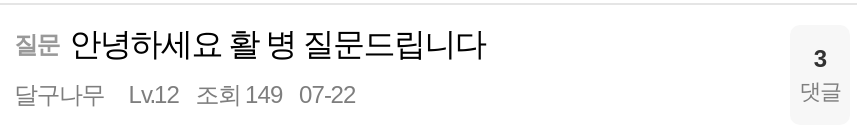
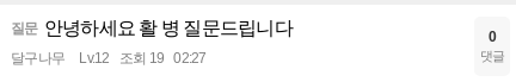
- 3
+ 0

- 달구나무 Lv.12 조회 149 07-22
+ 달구나무 Lv.12 조회 19 02:27
